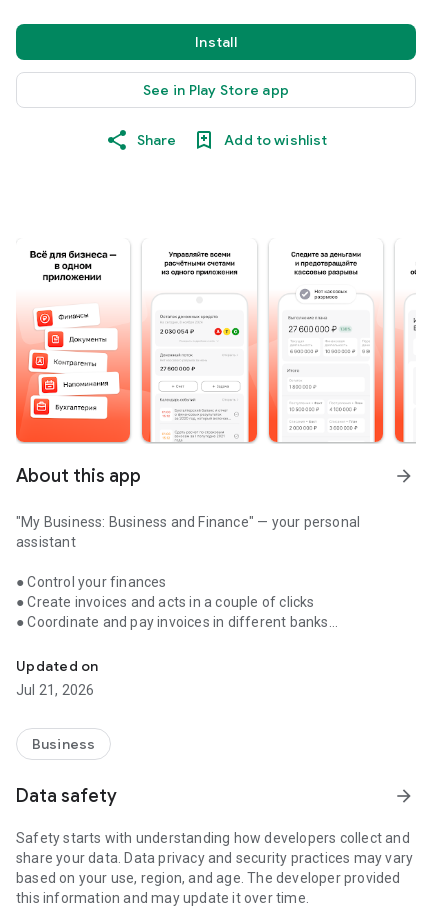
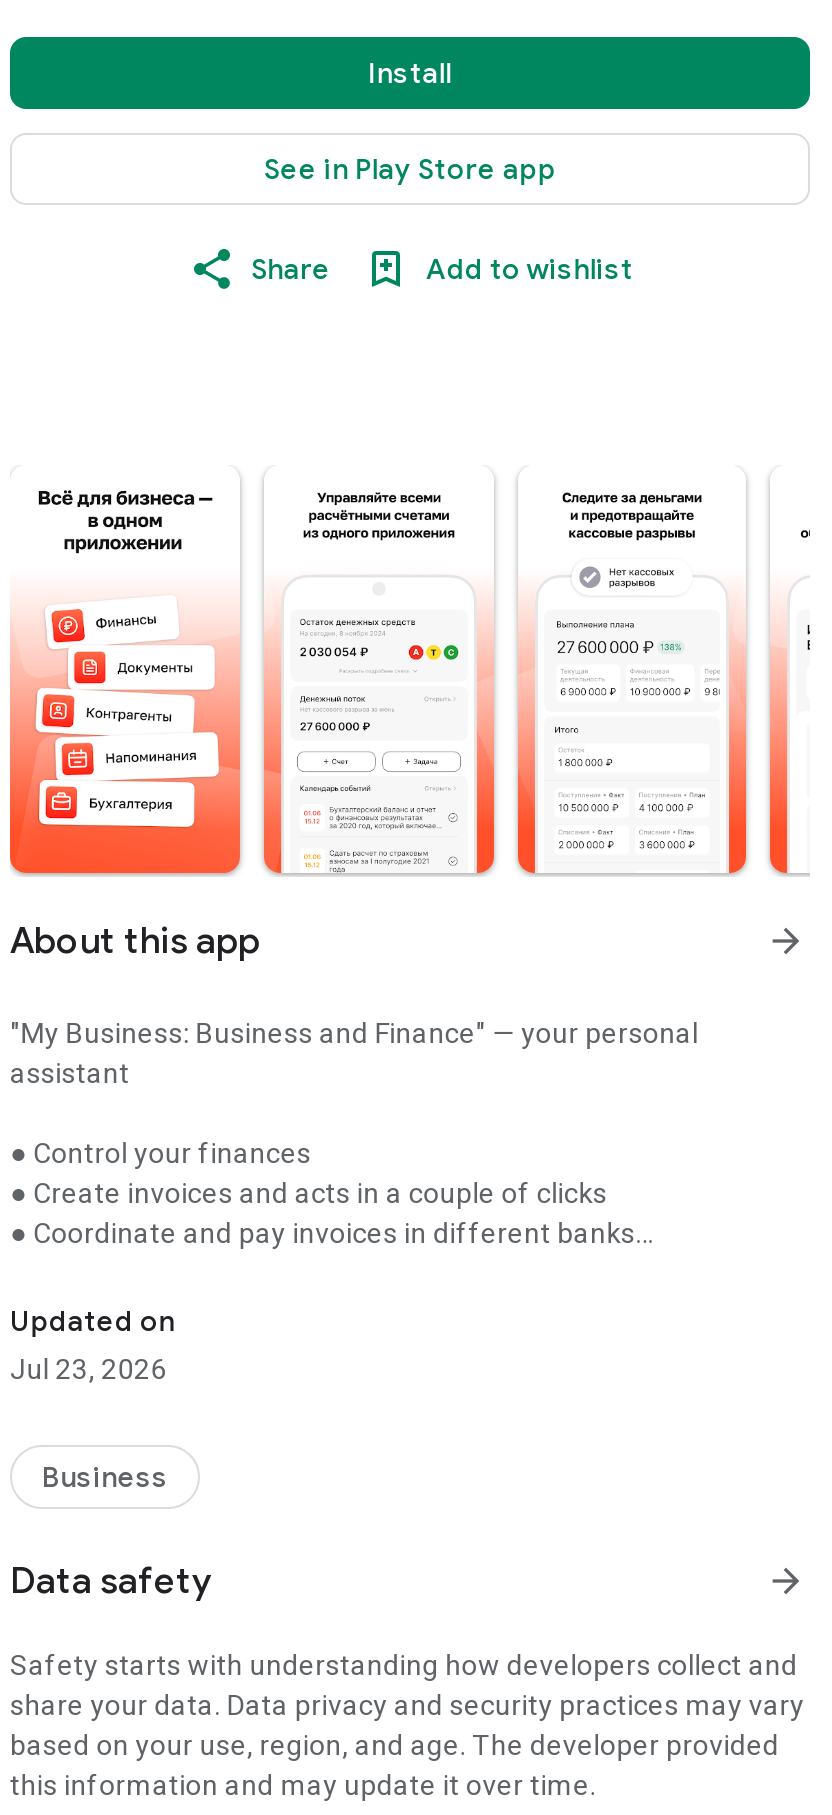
- Jul 21, 2026
+ Jul 23, 2026
